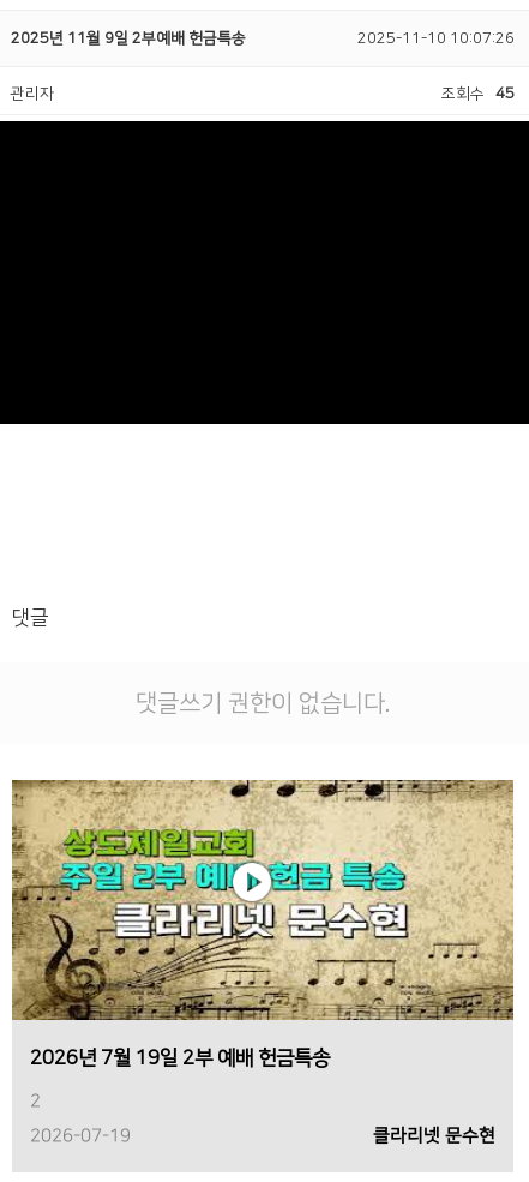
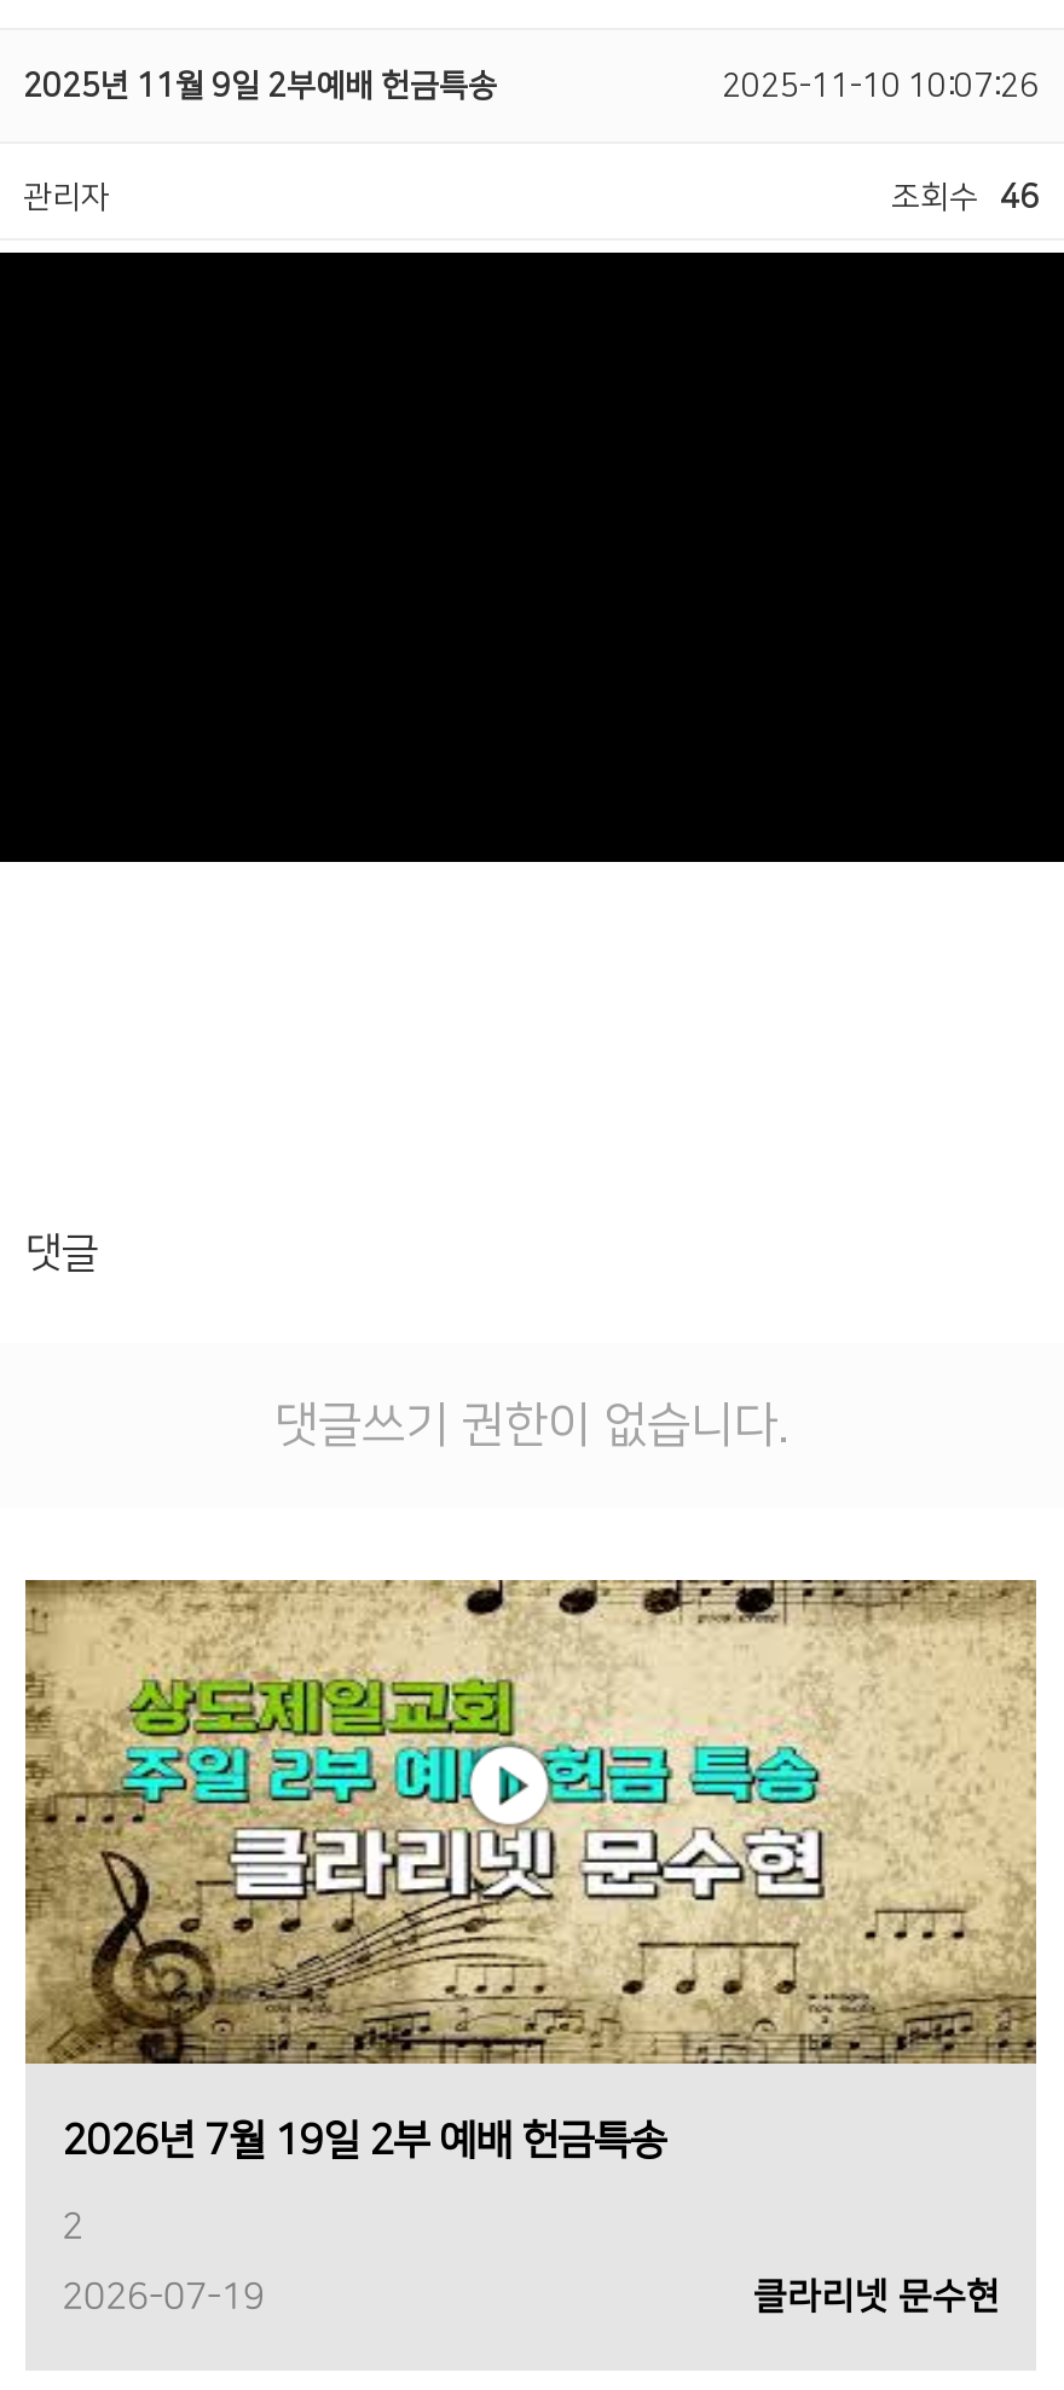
- 조회수 45
+ 조회수 46
